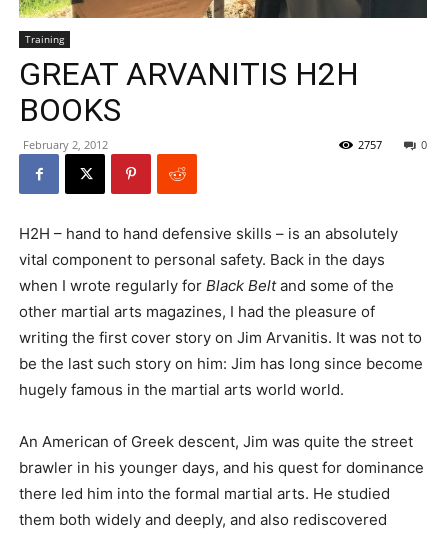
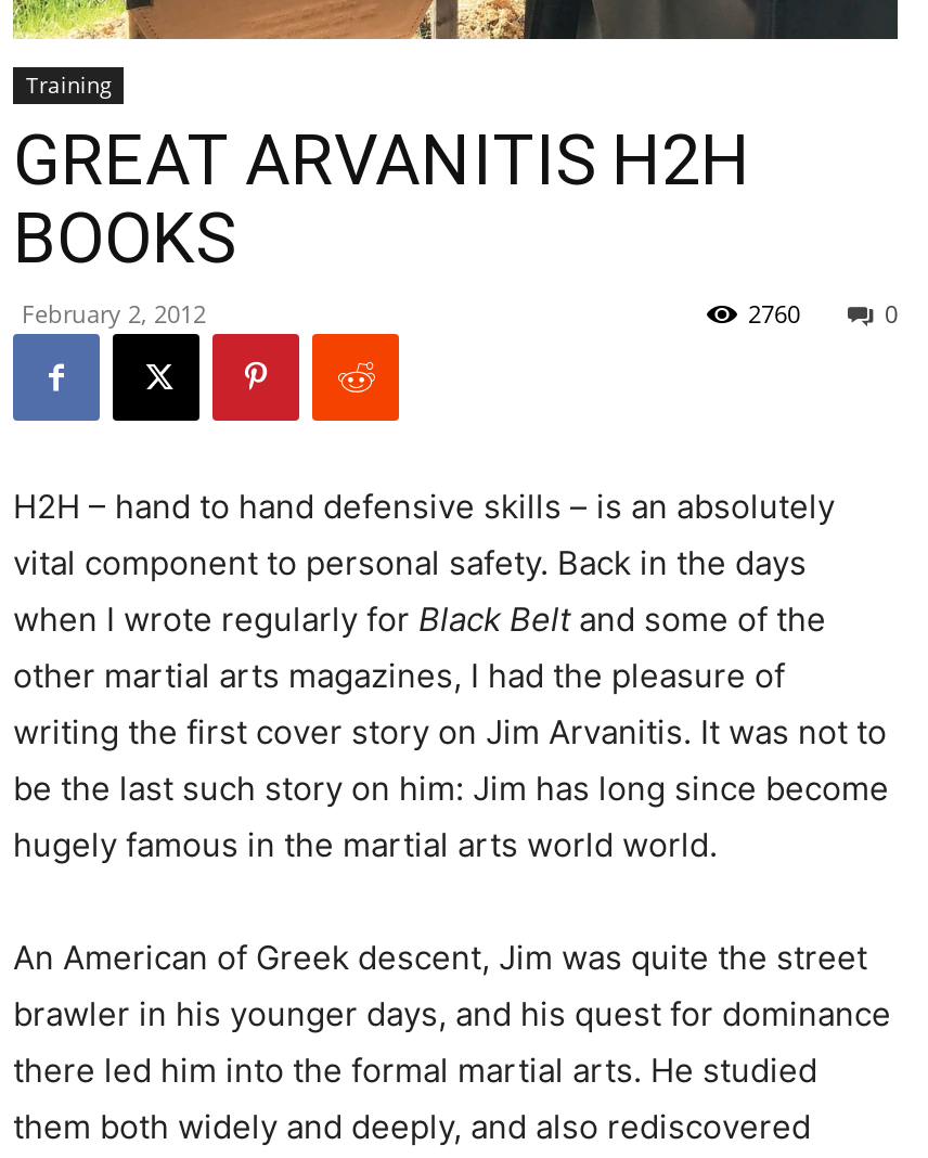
- 2757
+ 2760
